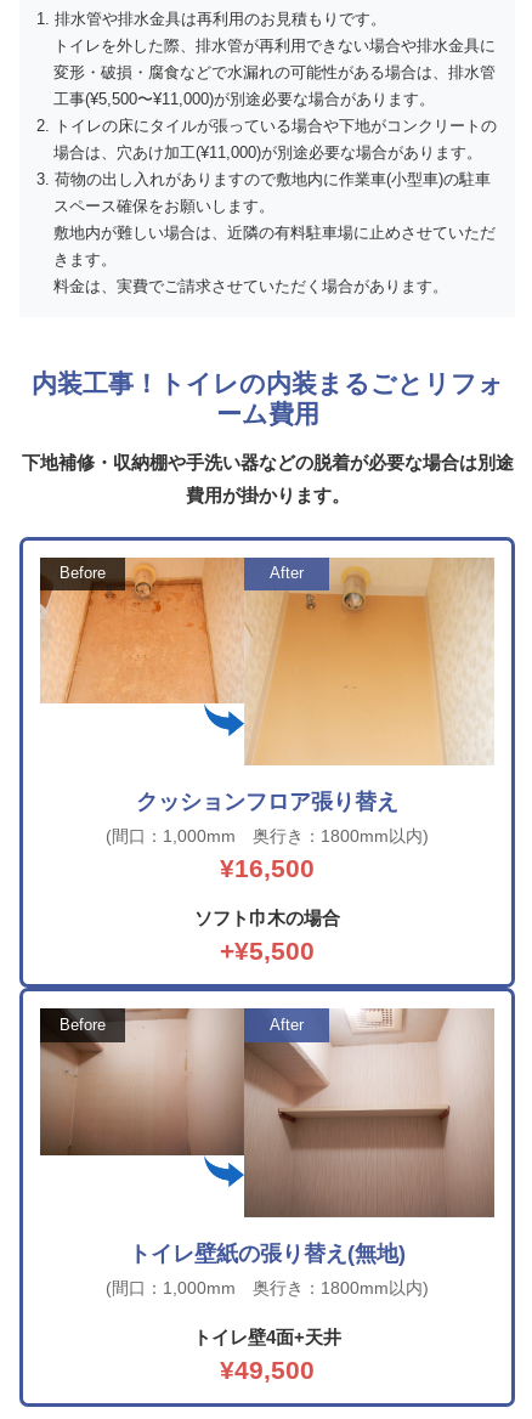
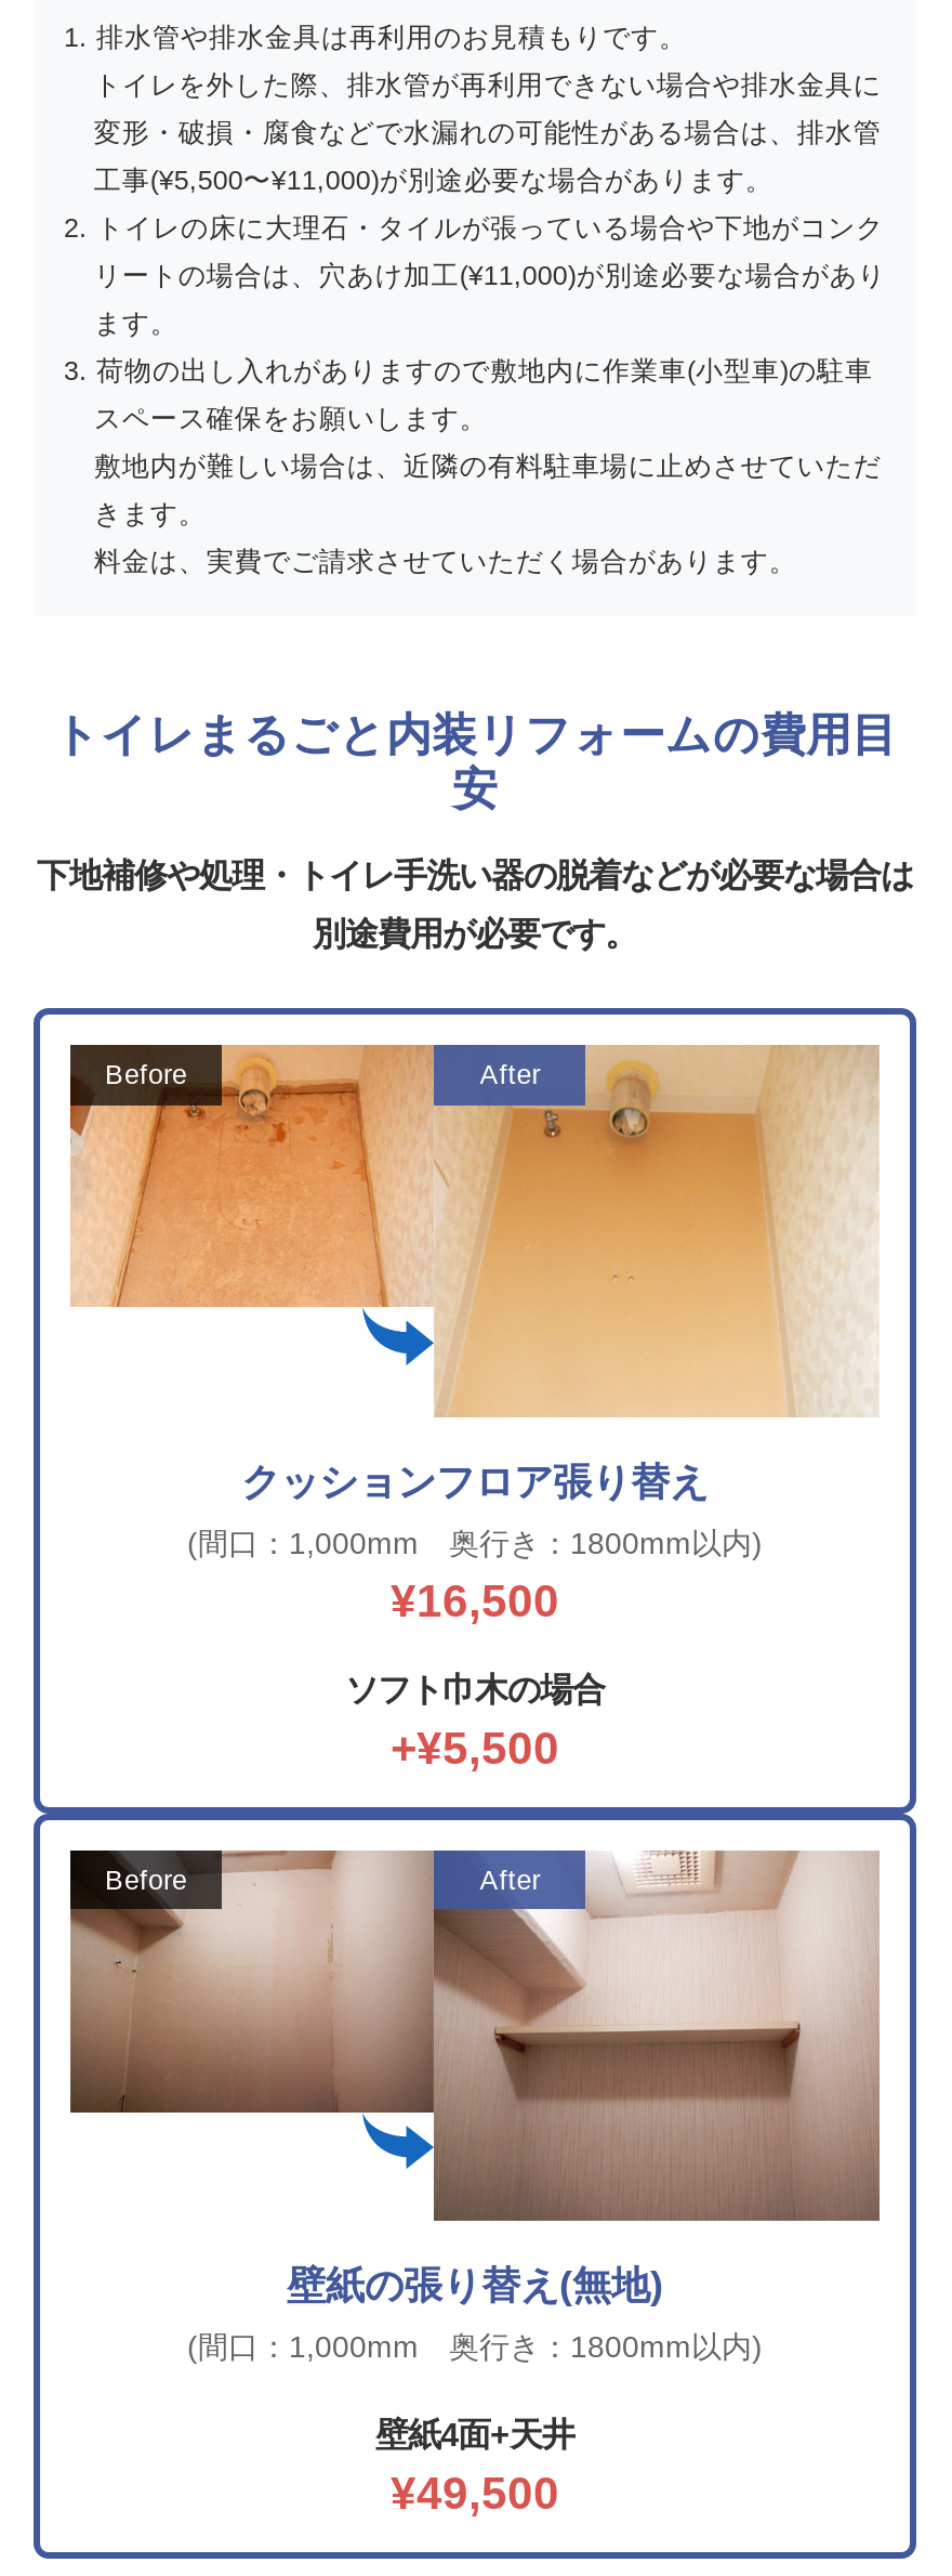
- トイレの床にタイルが張っている場合や下地がコンクリートの
- 場合は、穴あけ加工(¥11,000)が別途必要な場合があります。
+ トイレの床に大理石・タイルが張っている場合や下地がコンク
+ リートの場合は、穴あけ加工(¥11,000)が別途必要な場合があり
+ ます。

- 内装工事！トイレの内装まるごとリフォ
- ーム費用
+ トイレまるごと内装リフォームの費用目
+ 安

- 下地補修・収納棚や手洗い器などの脱着が必要な場合は別途
+ 下地補修や処理・トイレ手洗い器の脱着などが必要な場合は

- 費用が掛かります。
+ 別途費用が必要です。

- トイレ壁紙の張り替え(無地)
+ 壁紙の張り替え(無地)

- トイレ壁4面+天井
+ 壁紙4面+天井
